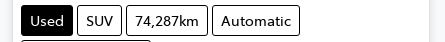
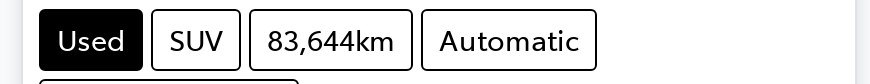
- Used SUV 74,287km Automatic
+ Used SUV 83,644km Automatic
